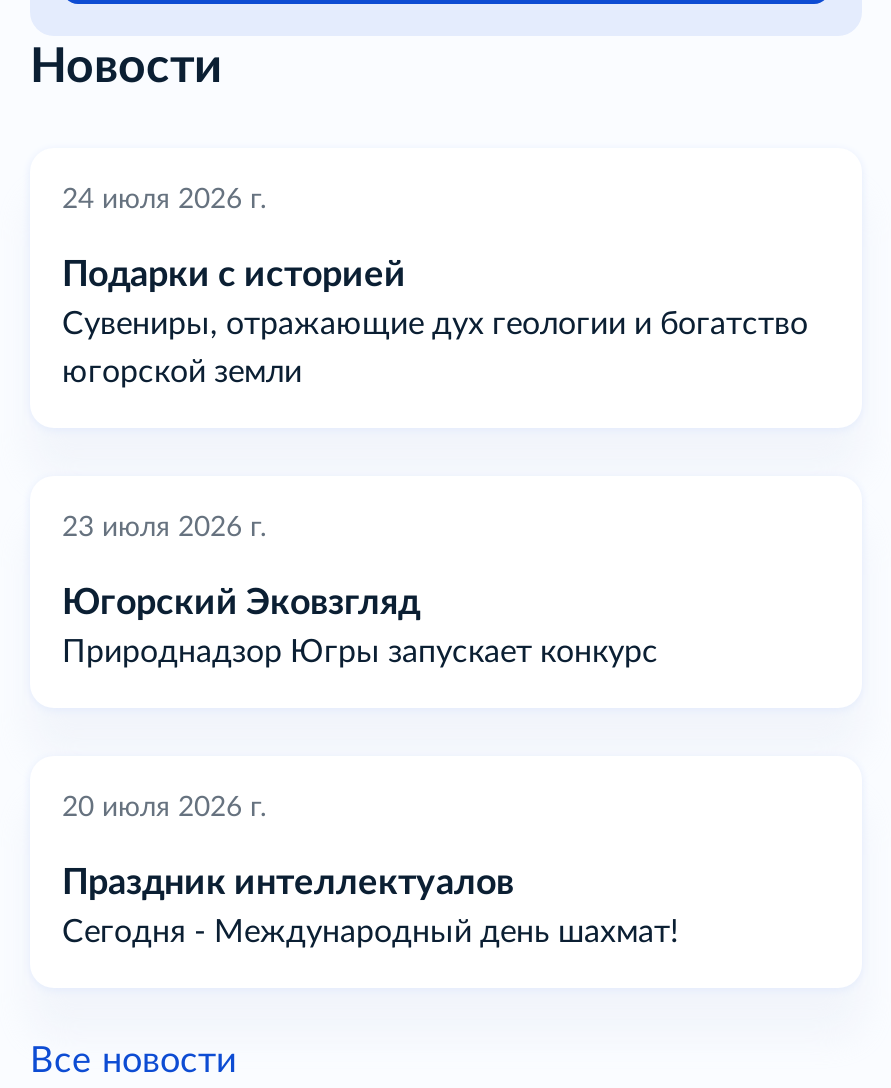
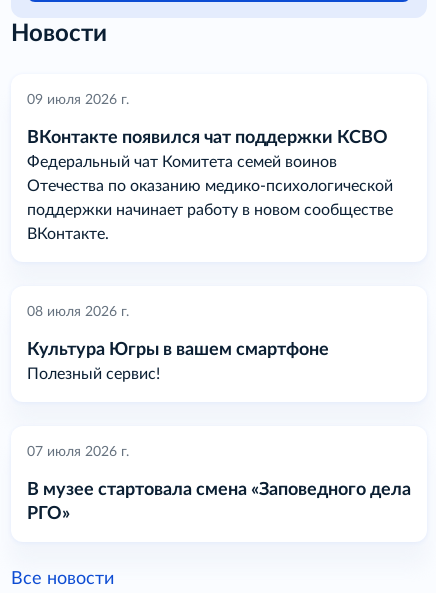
- 24 июля 2026 г.
- Подарки с историей
- Сувениры, отражающие дух геологии и богатство
- югорской земли
+ 09 июля 2026 г.
+ ВКонтакте появился чат поддержки КСВО
+ Федеральный чат Комитета семей воинов
+ Отечества по оказанию медико-психологической
+ поддержки начинает работу в новом сообществе
+ ВКонтакте.

- 23 июля 2026 г.
- Югорский Эковзгляд
- Природнадзор Югры запускает конкурс
+ 08 июля 2026 г.
+ Культура Югры в вашем смартфоне
+ Полезный сервис!

- 20 июля 2026 г.
- Праздник интеллектуалов
- Сегодня - Международный день шахмат!
+ 07 июля 2026 г.
+ В музее стартовала смена «Заповедного дела
+ РГО»
